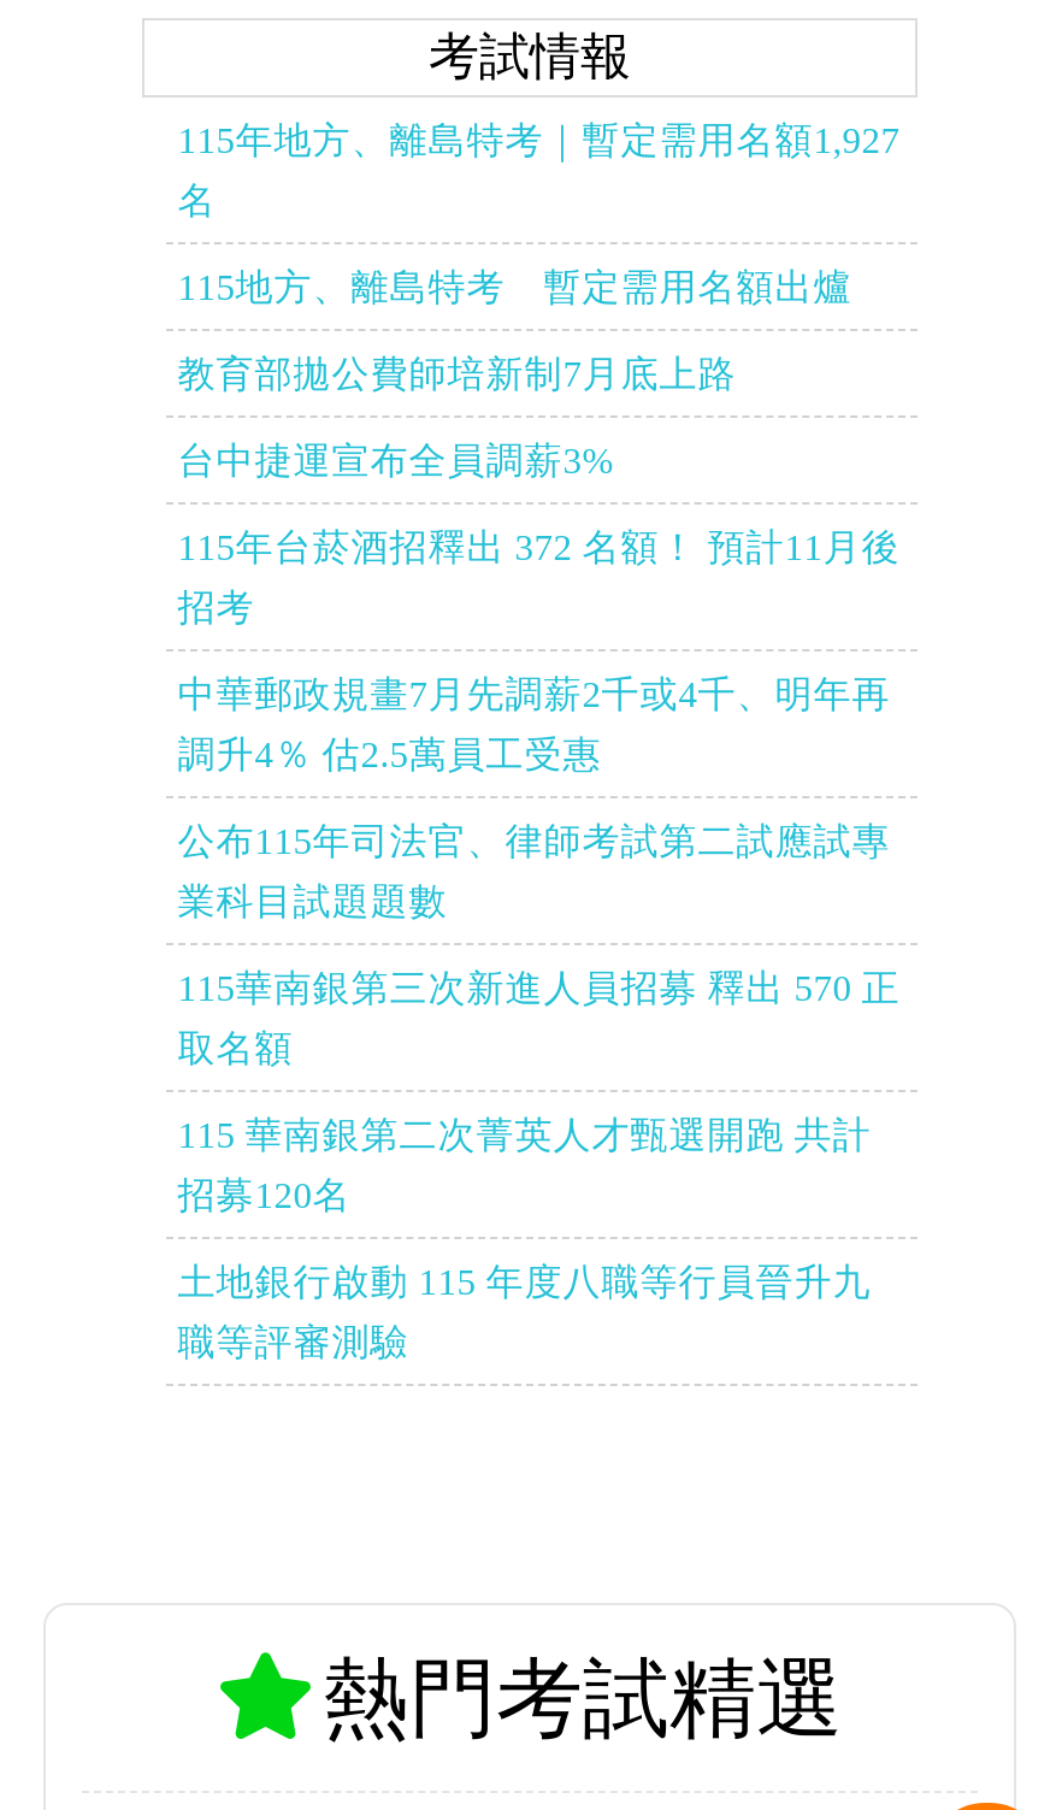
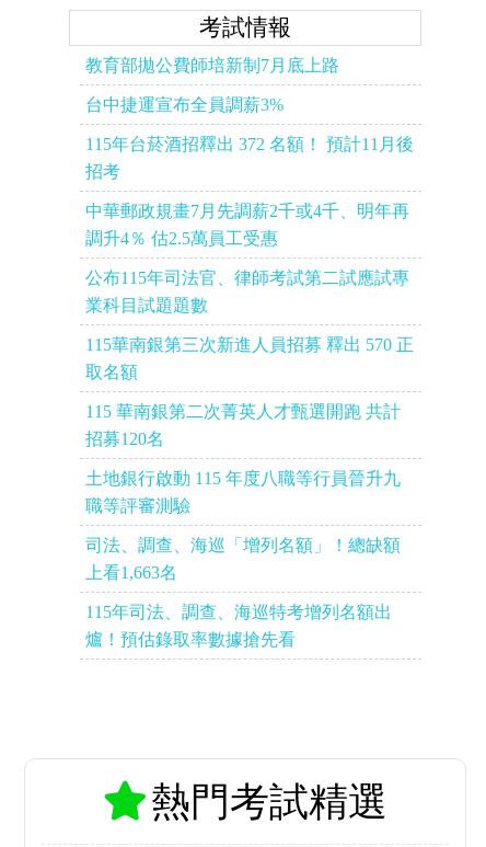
- 115年地方、離島特考｜暫定需用名額1,927
- 名
- 115地方、離島特考 暫定需用名額出爐

moved up: 教育部拋公費師培新制7月底上路 | 台中捷運宣布全員調薪3% | 115年台菸酒招釋出 372 名額！ 預計11月後 | ... | 土地銀行啟動 115 年度八職等行員晉升九 | 職等評審測驗

+ 司法、調查、海巡「增列名額」！總缺額
+ 上看1,663名
+ 115年司法、調查、海巡特考增列名額出
+ 爐！預估錄取率數據搶先看
